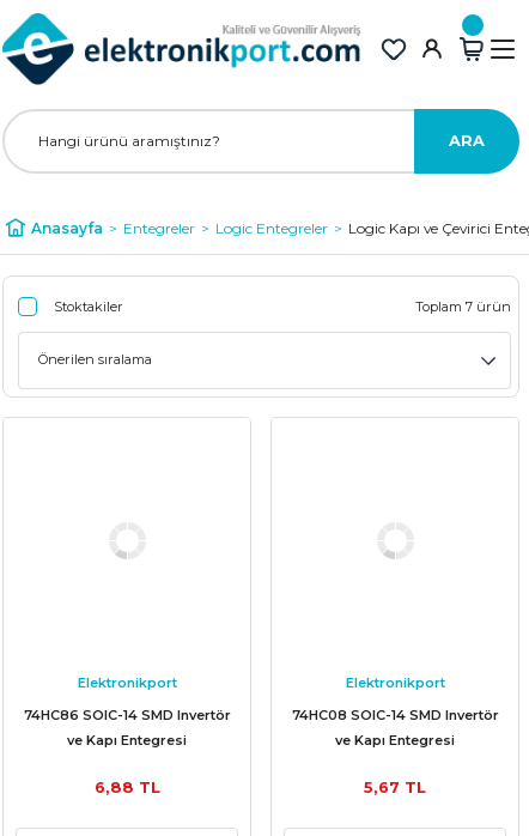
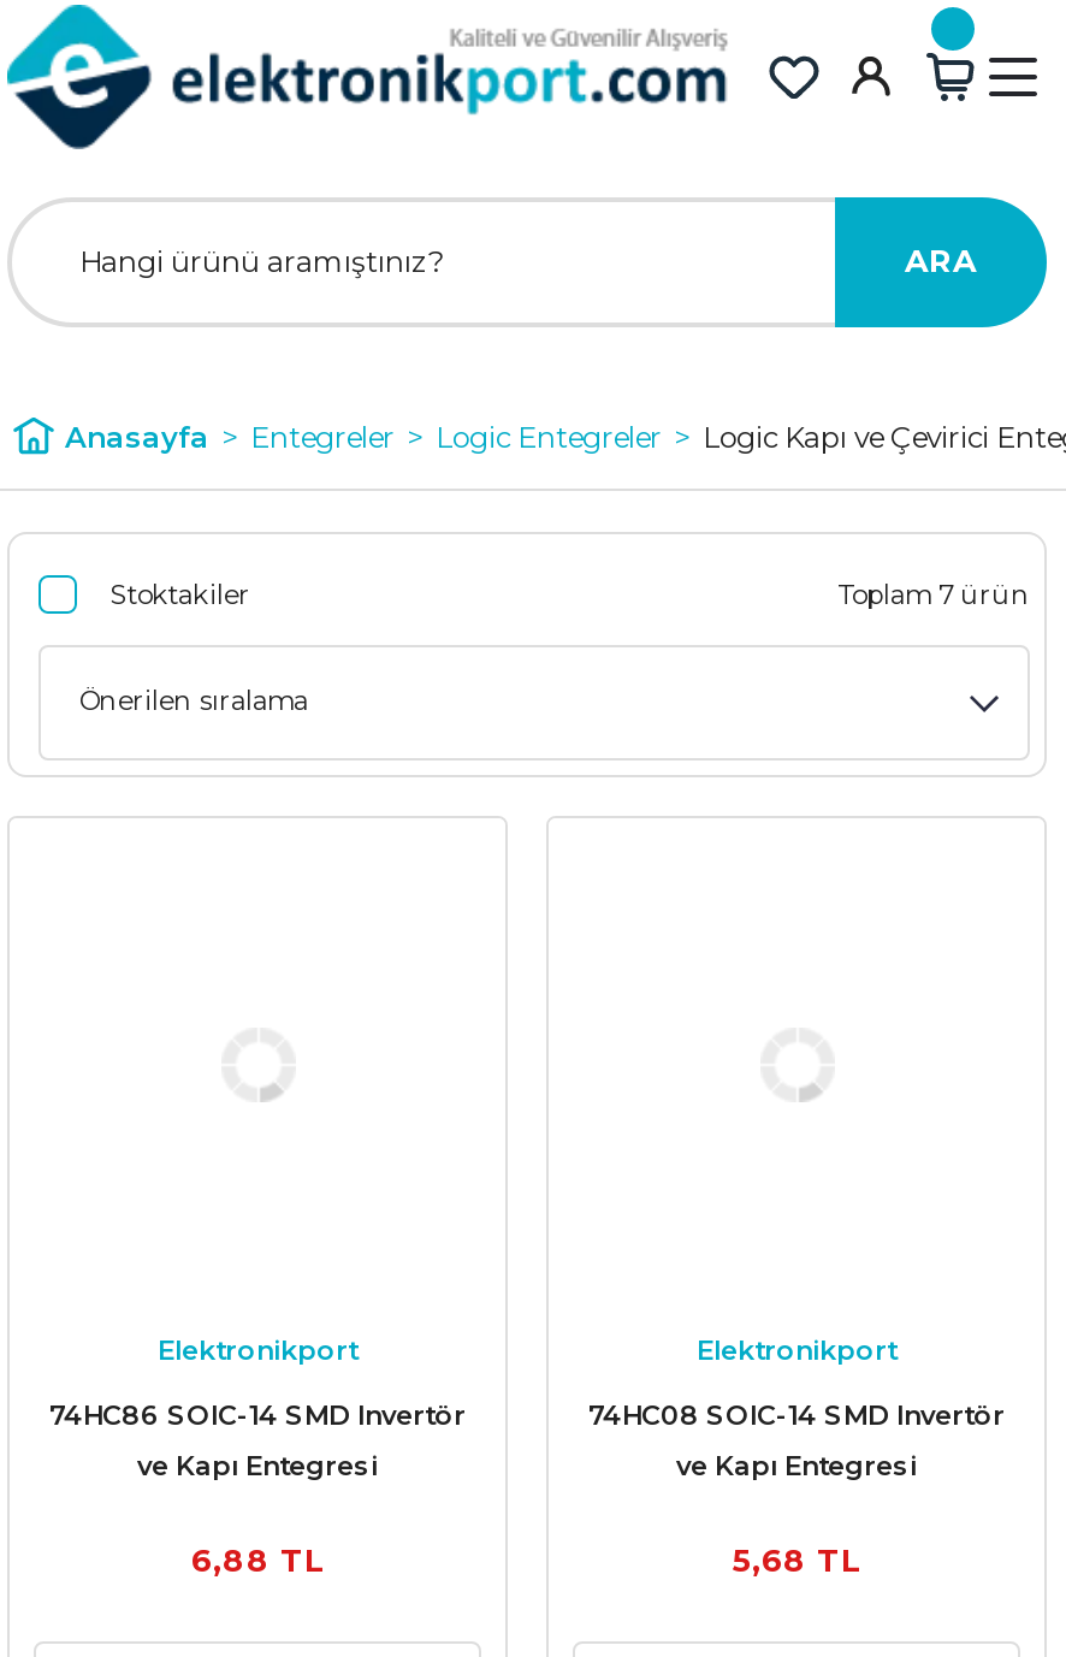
- 5,67 TL
+ 5,68 TL
